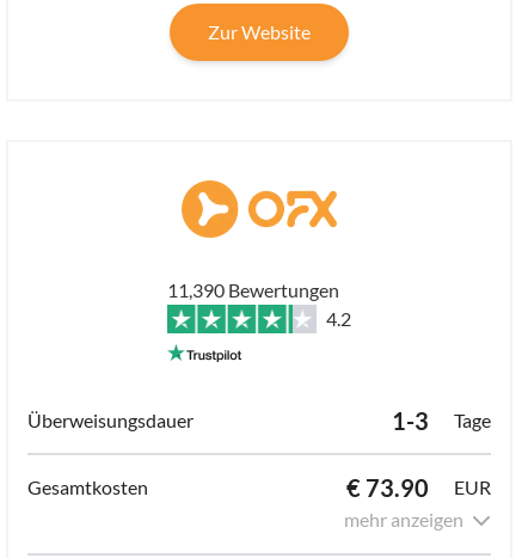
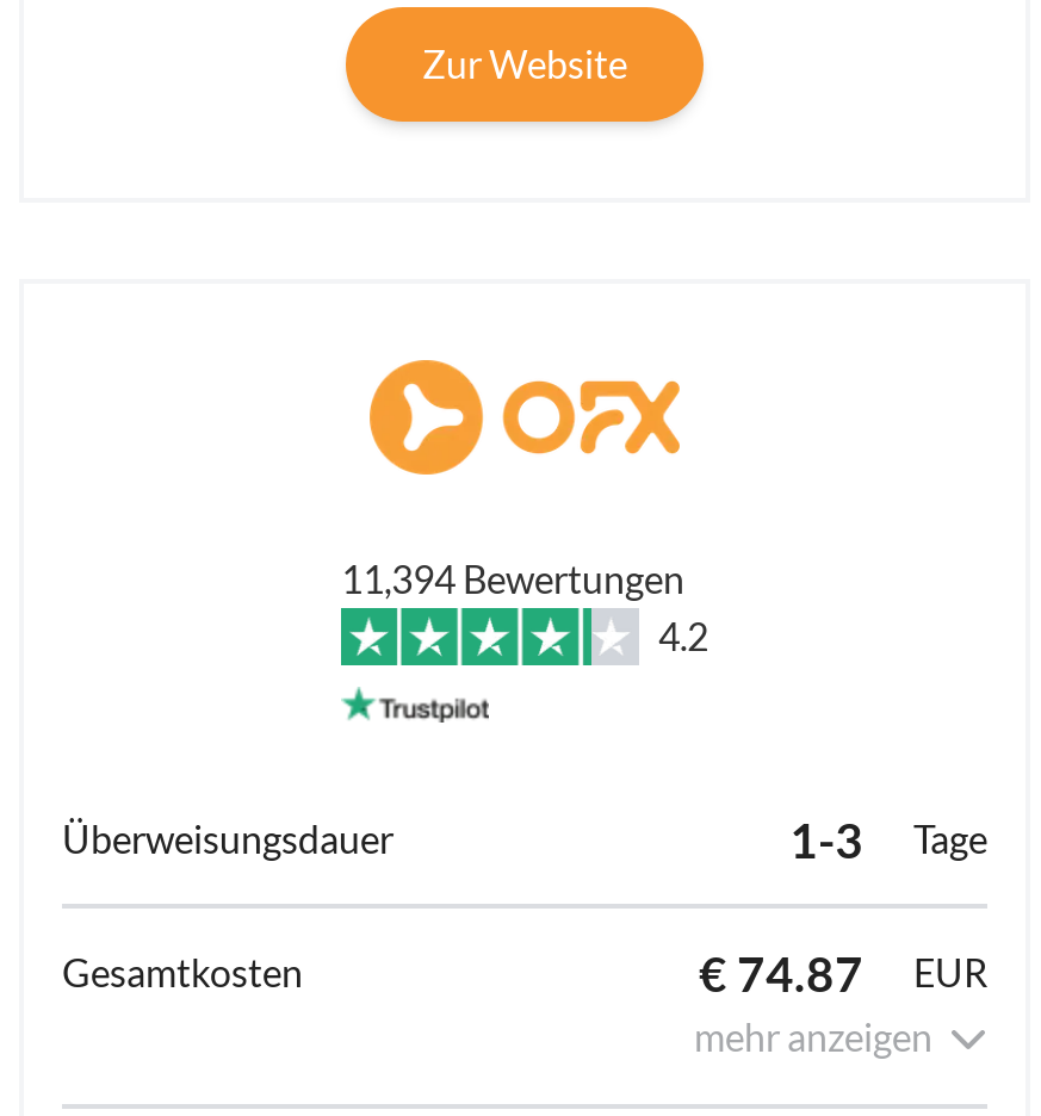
- 11,390 Bewertungen
+ 11,394 Bewertungen

- € 73.90 EUR
+ € 74.87 EUR
